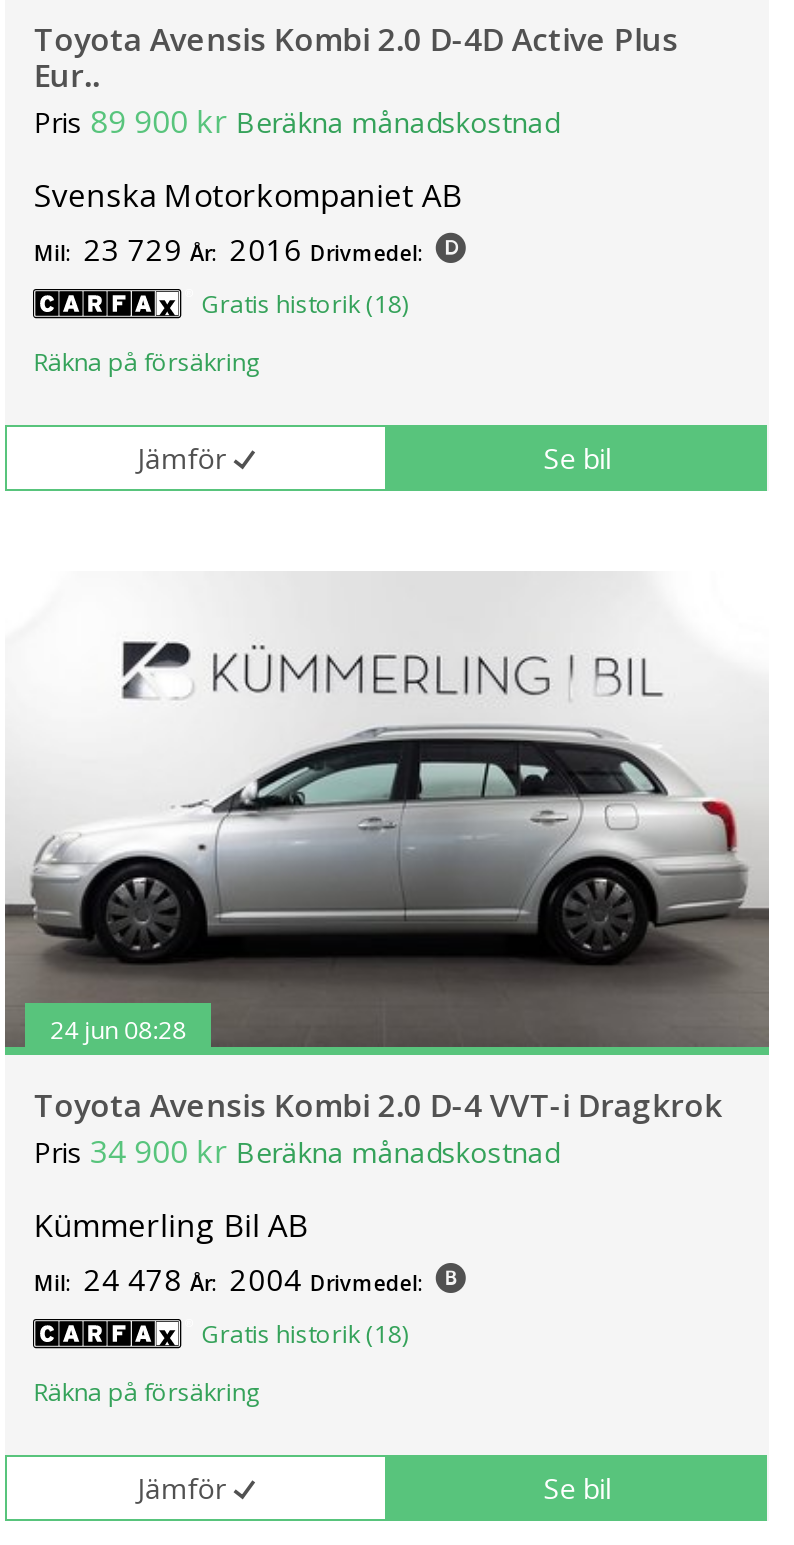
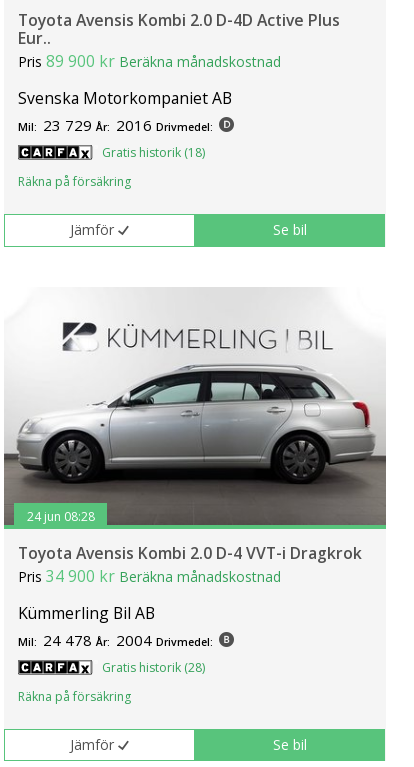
- Gratis historik (18)
+ Gratis historik (28)
